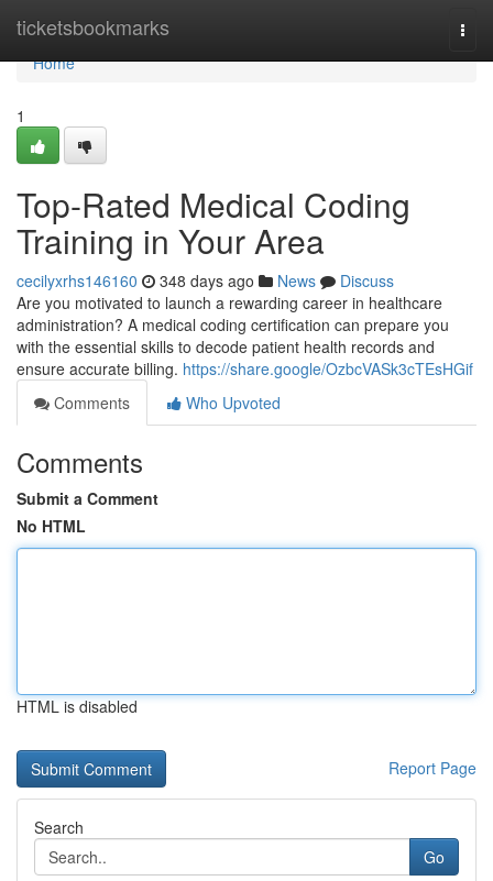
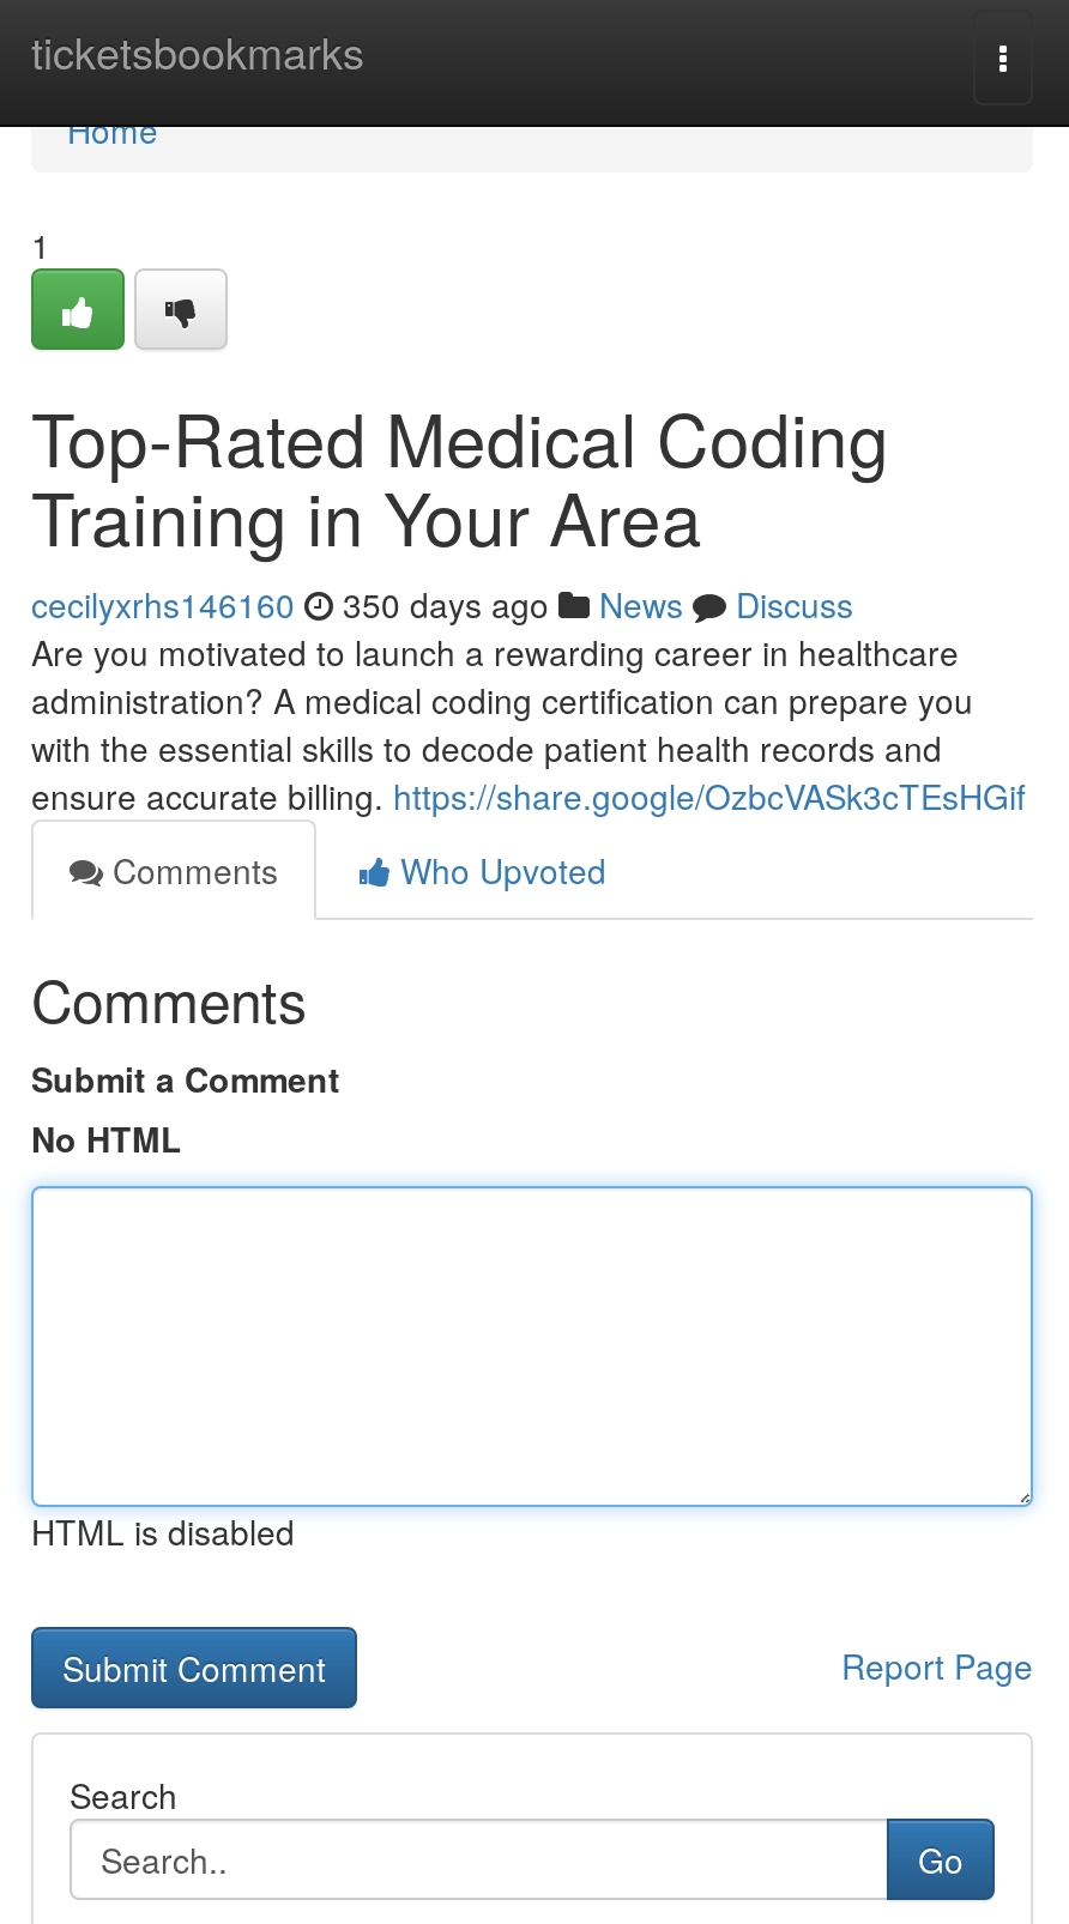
- cecilyxrhs146160 348 days ago News Discuss
+ cecilyxrhs146160 350 days ago News Discuss
